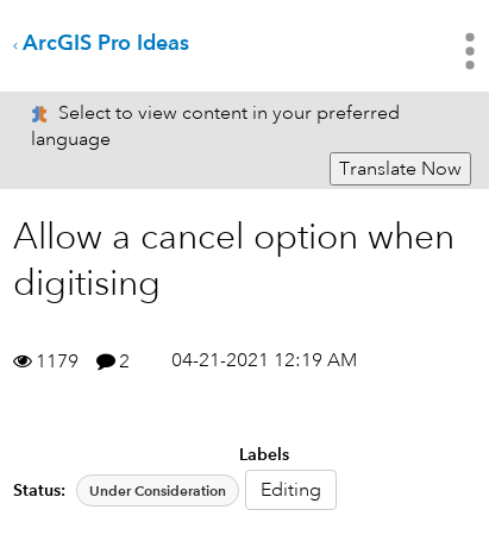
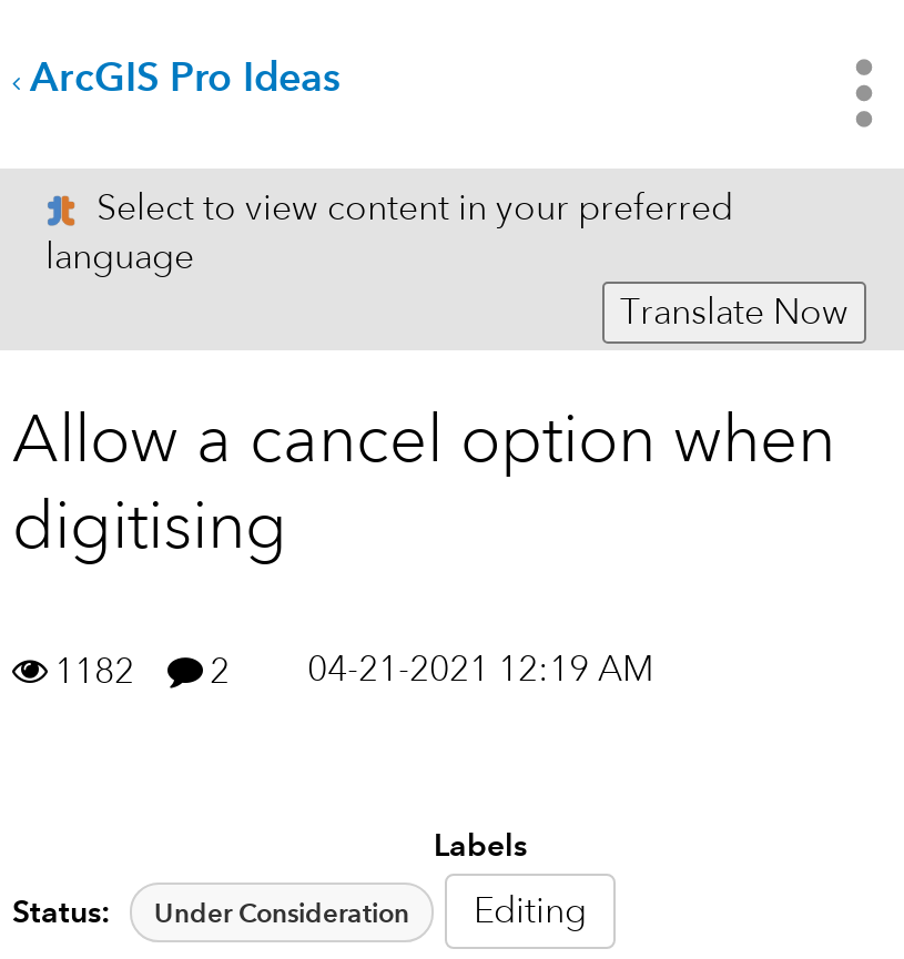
- 1179 2 04-21-2021 12:19 AM
+ 1182 2 04-21-2021 12:19 AM
